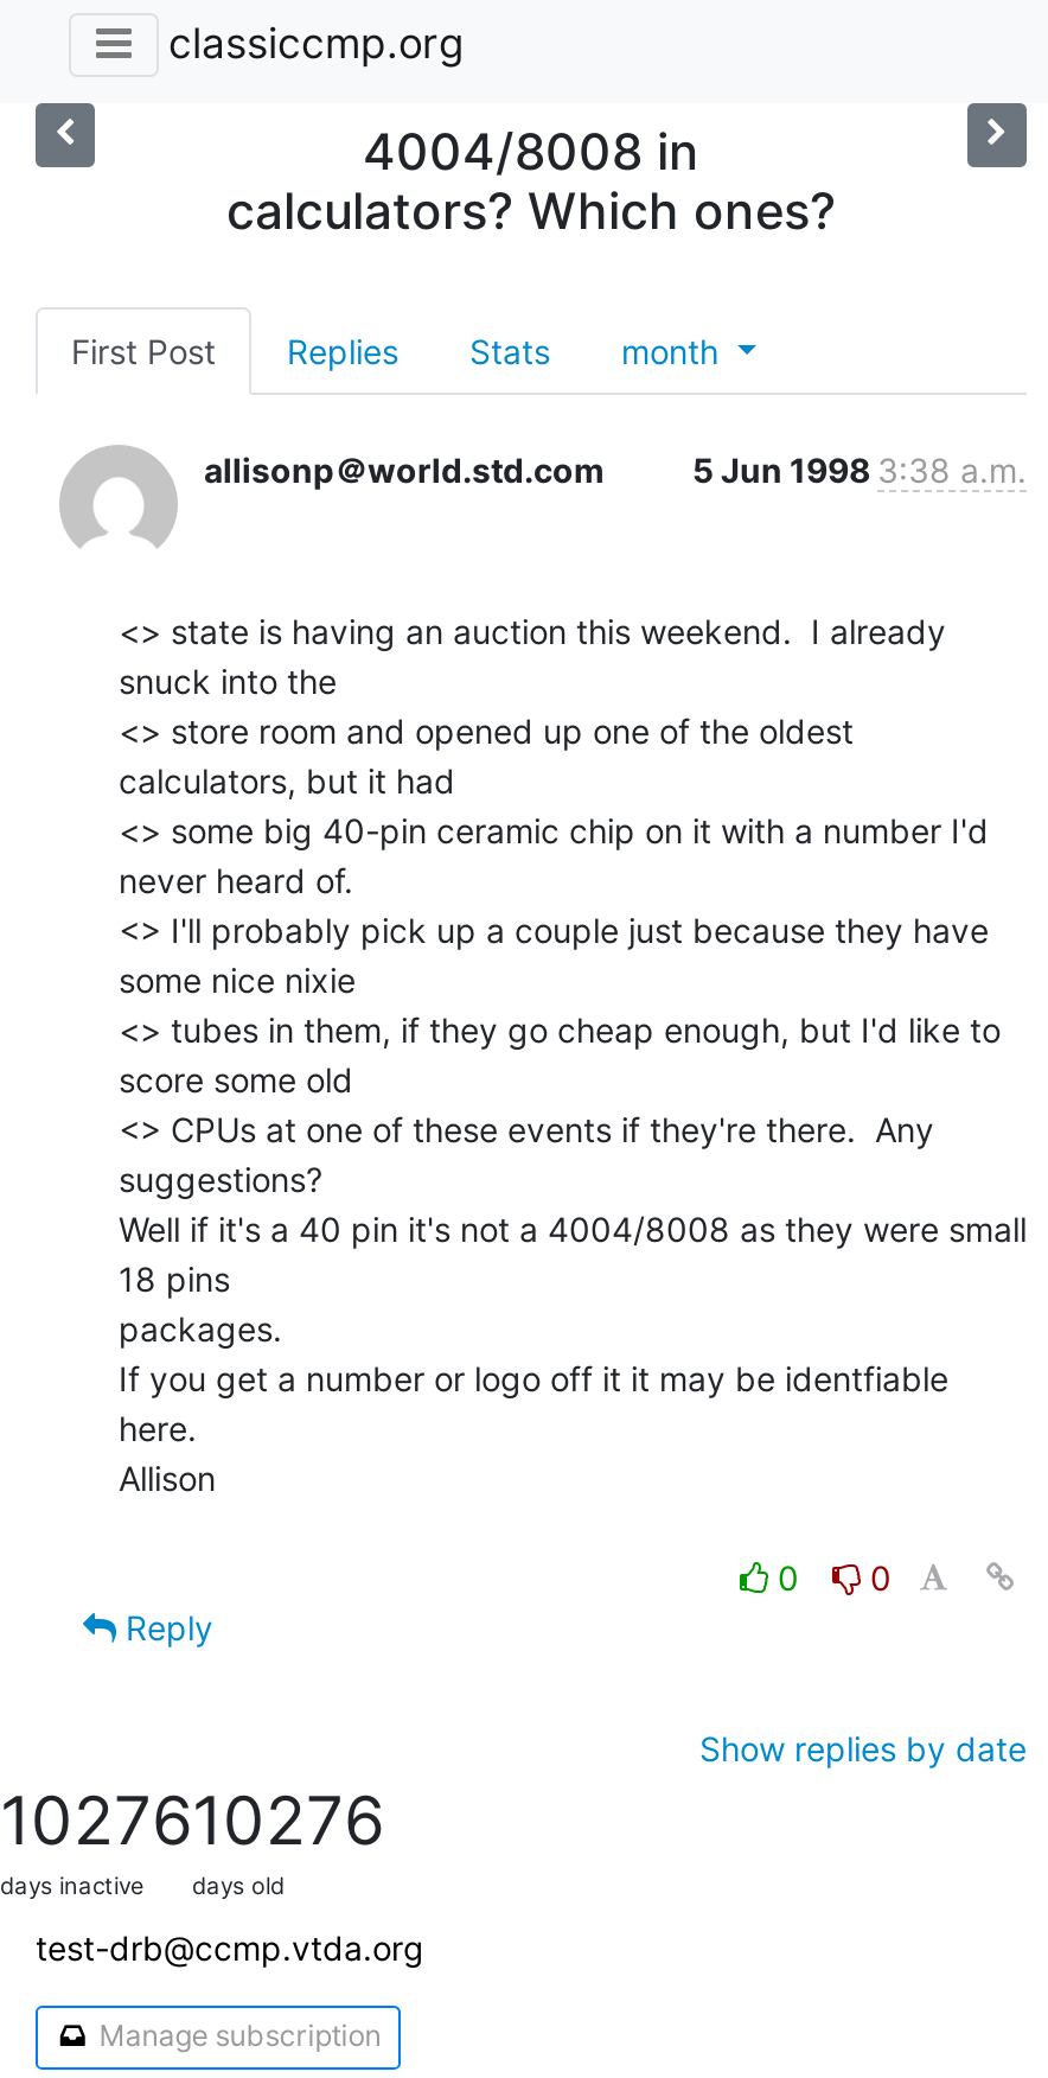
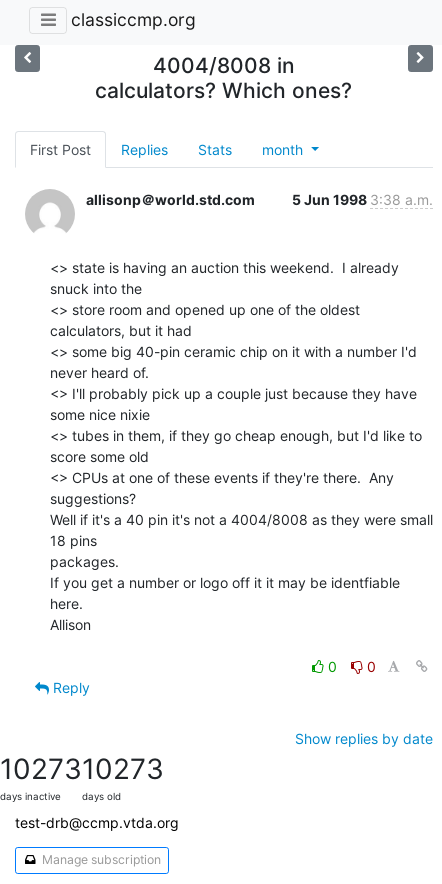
- 10276
+ 10273

- 10276
+ 10273
